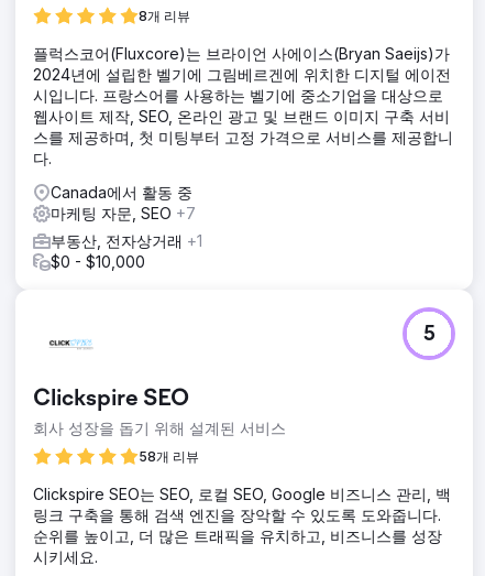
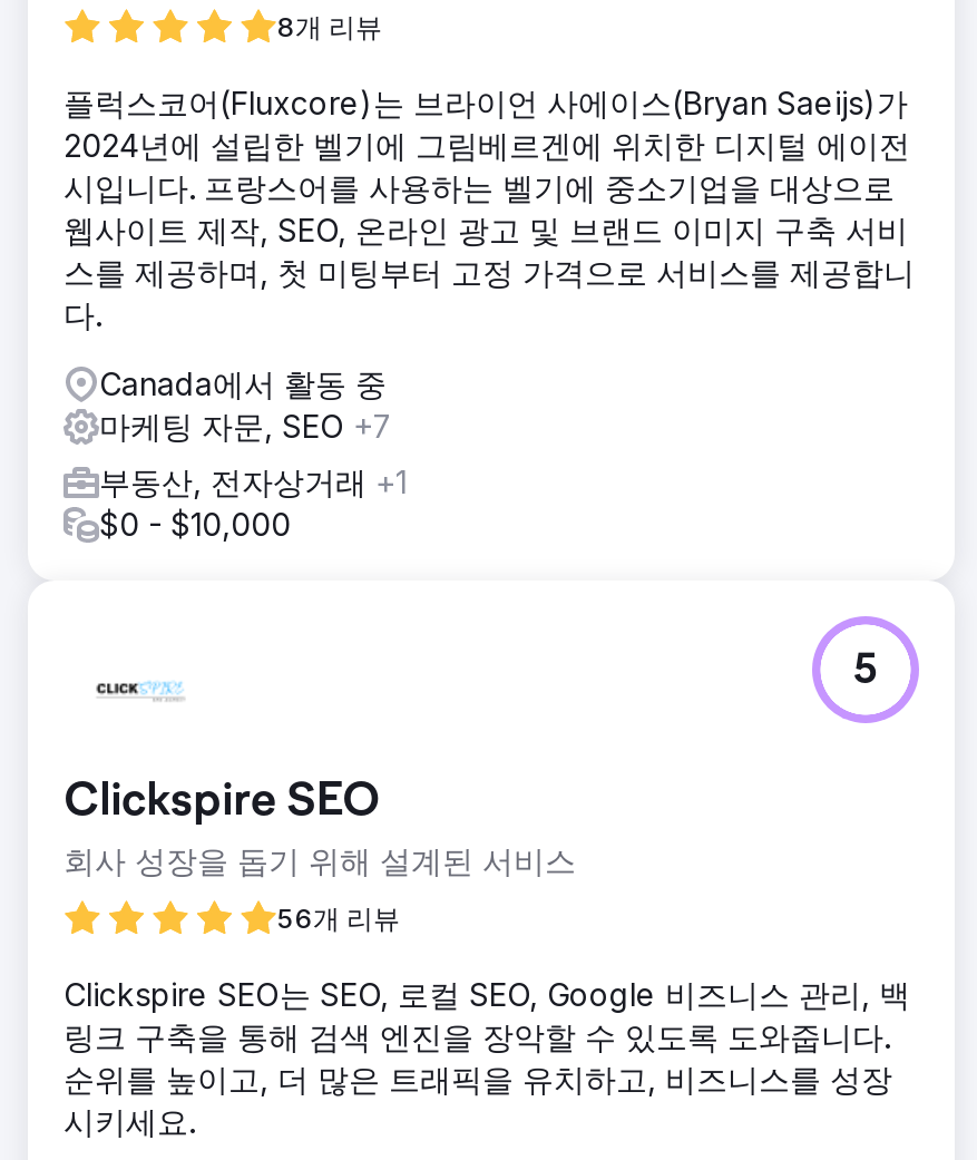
- 58개 리뷰
+ 56개 리뷰
